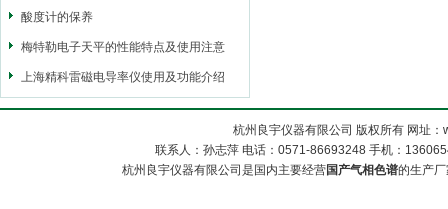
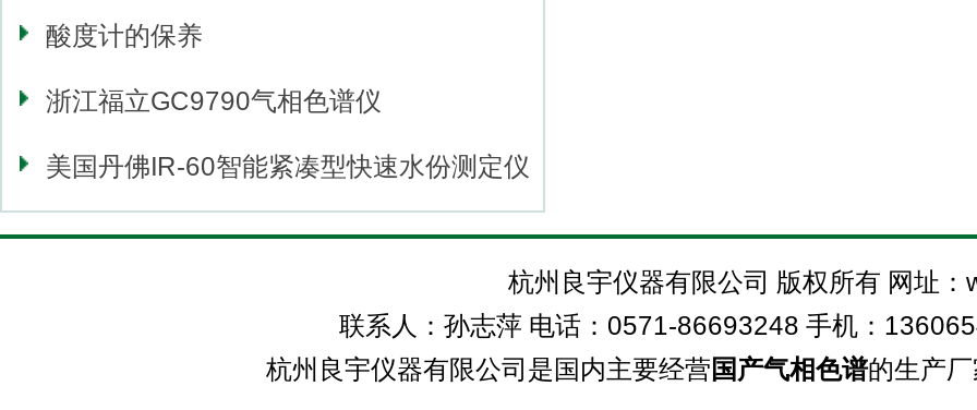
- 梅特勒电子天平的性能特点及使用注意
+ 浙江福立GC9790气相色谱仪

- 上海精科雷磁电导率仪使用及功能介绍
+ 美国丹佛IR-60智能紧凑型快速水份测定仪
